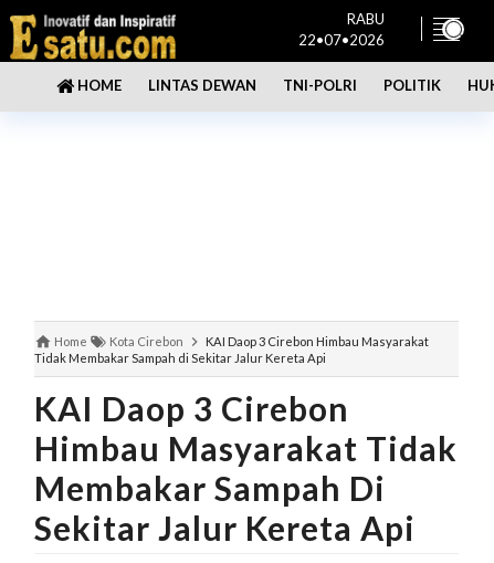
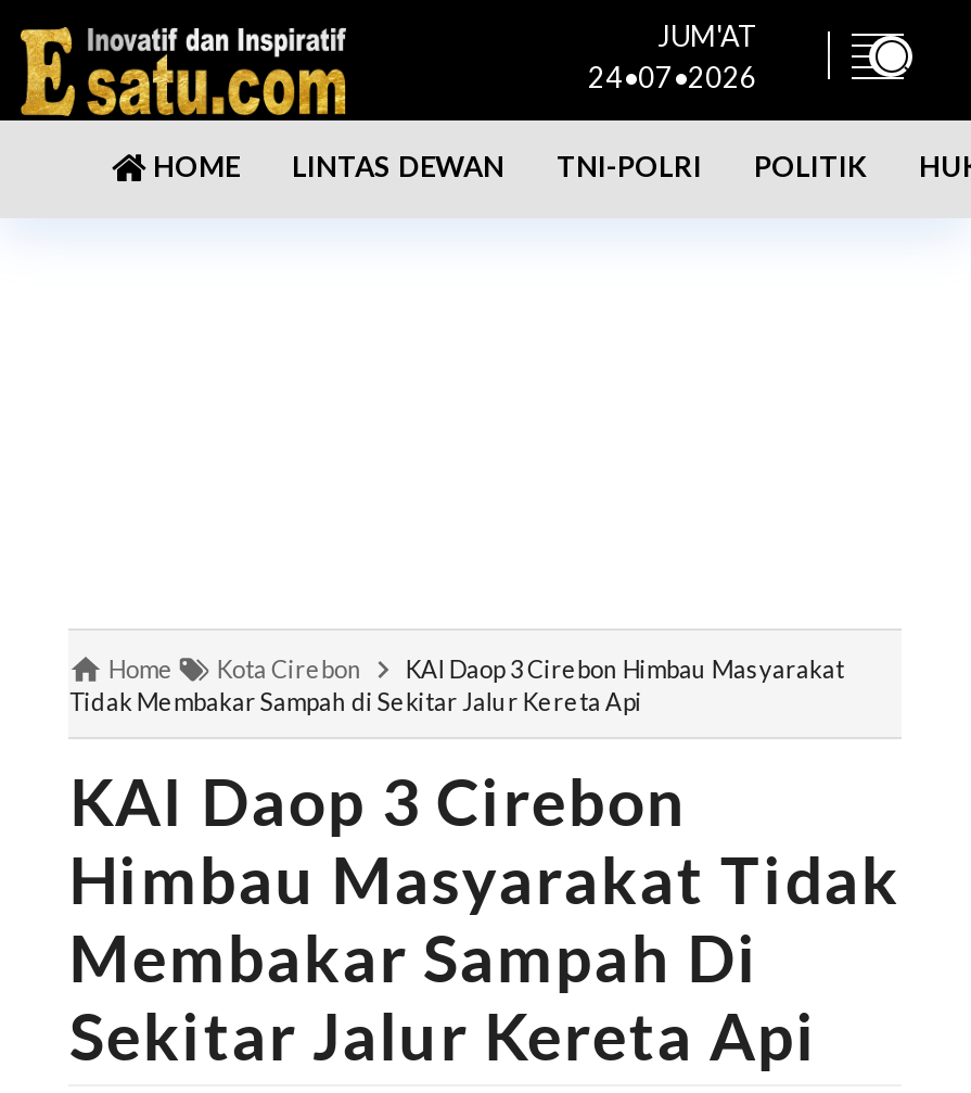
- RABU
- 22•07•2026
+ JUM'AT
+ 24•07•2026
